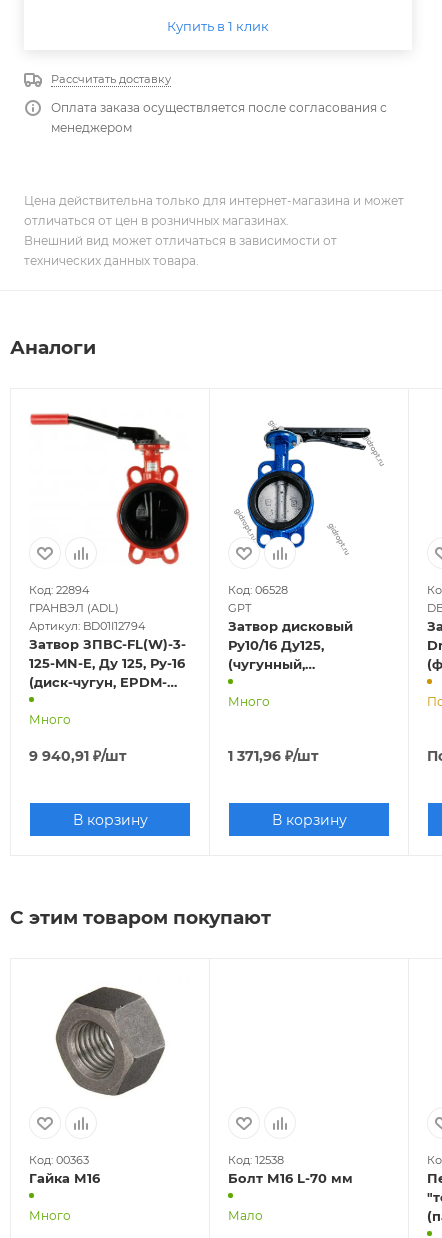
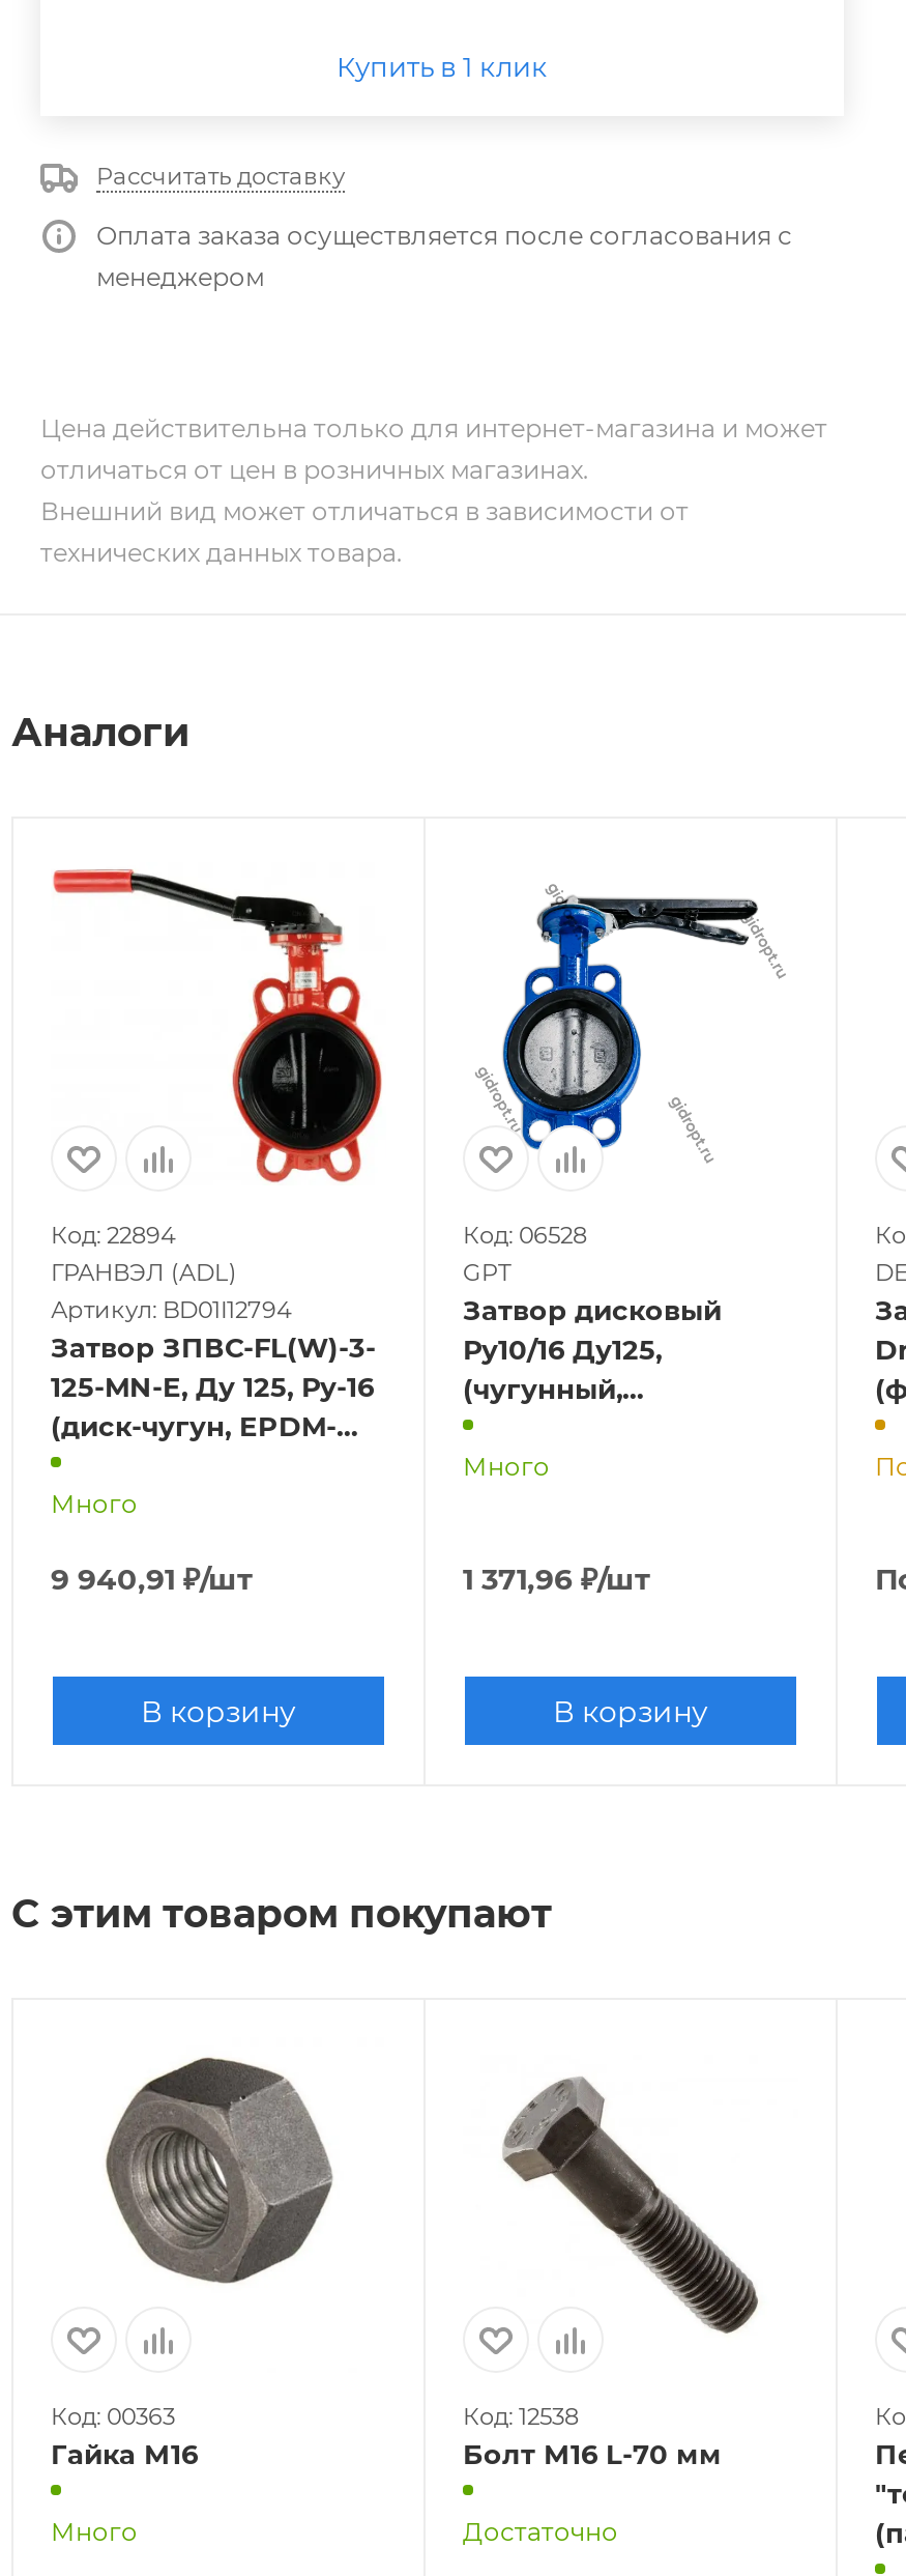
+ [image]

- Мало
+ Достаточно
